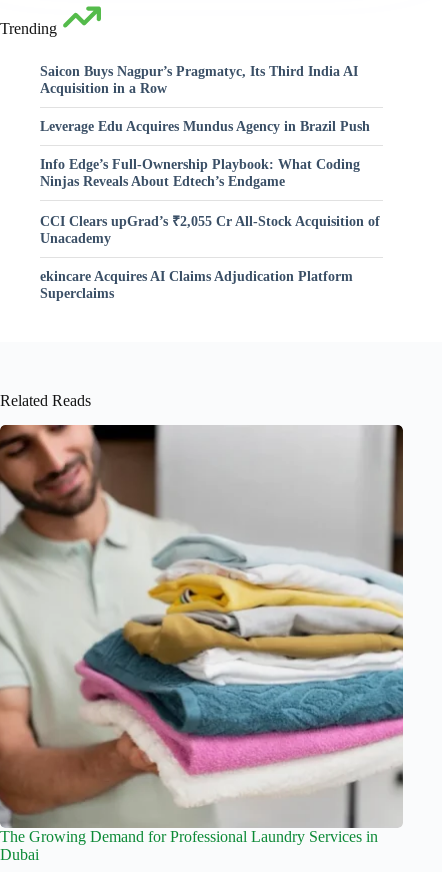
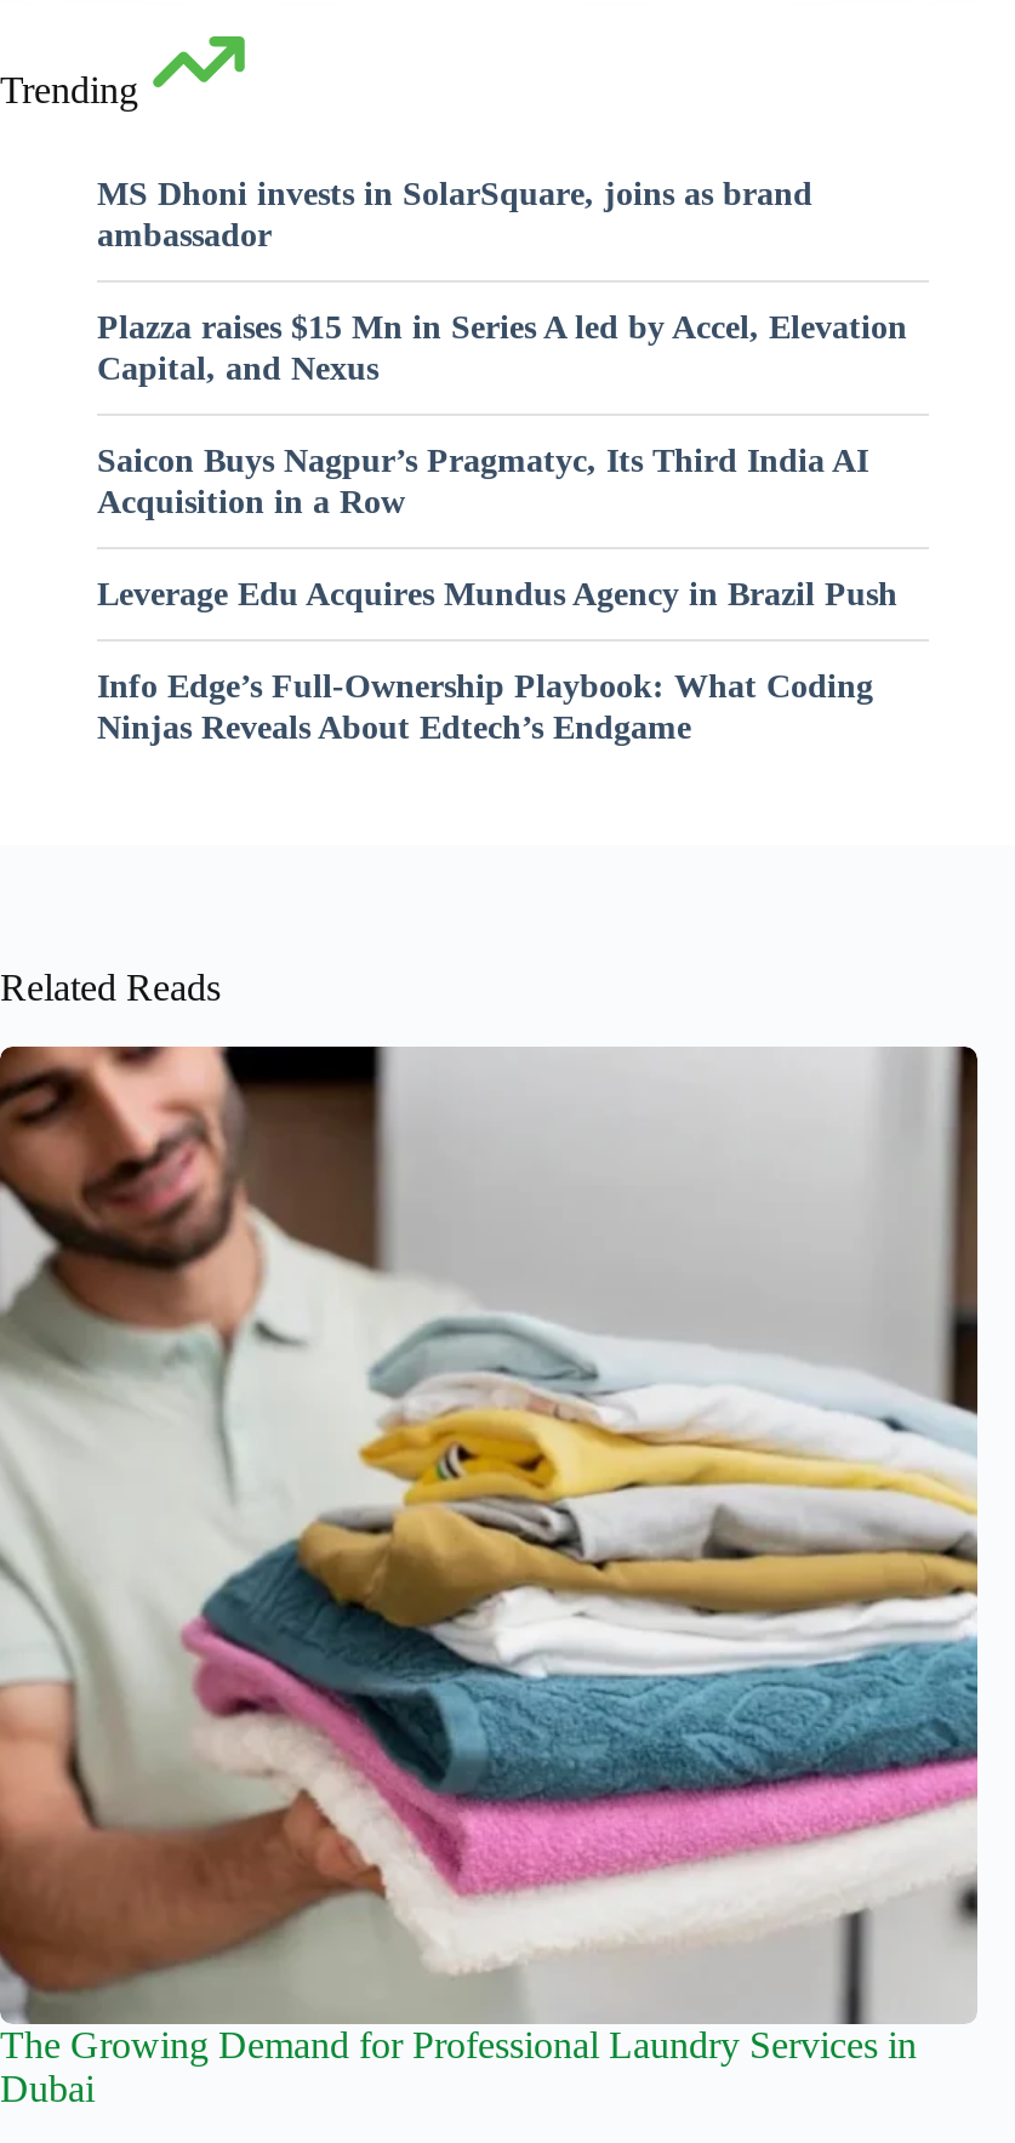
+ MS Dhoni invests in SolarSquare, joins as brand
+ ambassador
+ Plazza raises $15 Mn in Series A led by Accel, Elevation
+ Capital, and Nexus

moved down: Saicon Buys Nagpur’s Pragmatyc, Its Third India AI | Acquisition in a Row | Leverage Edu Acquires Mundus Agency in Brazil Push | Info Edge’s Full-Ownership Playbook: What Coding | Ninjas Reveals About Edtech’s Endgame

- CCI Clears upGrad’s ₹2,055 Cr All-Stock Acquisition of
- Unacademy
- ekincare Acquires AI Claims Adjudication Platform
- Superclaims
